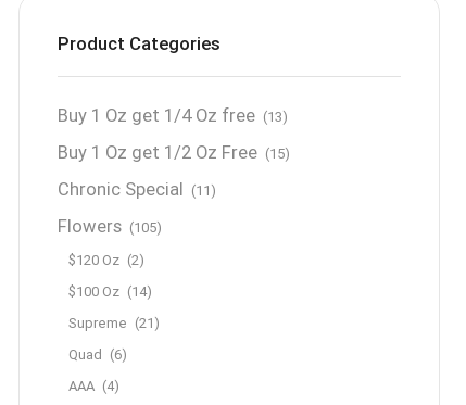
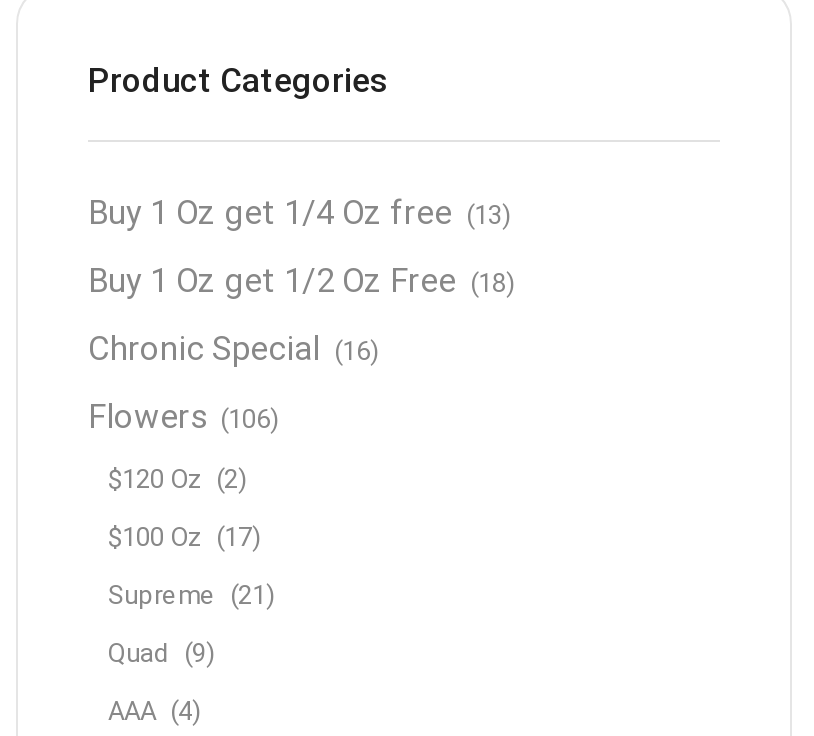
- Buy 1 Oz get 1/2 Oz Free (15)
+ Buy 1 Oz get 1/2 Oz Free (18)

- Chronic Special (11)
+ Chronic Special (16)

- Flowers (105)
+ Flowers (106)

- $100 Oz (14)
+ $100 Oz (17)

- Quad (6)
+ Quad (9)
